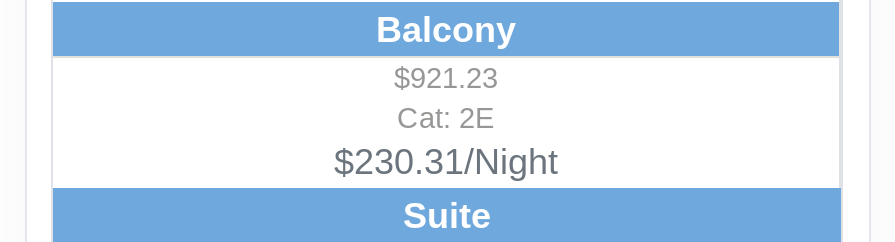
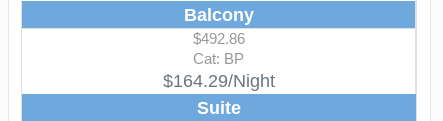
- $921.23
- Cat: 2E
- $230.31/Night
+ $492.86
+ Cat: BP
+ $164.29/Night
